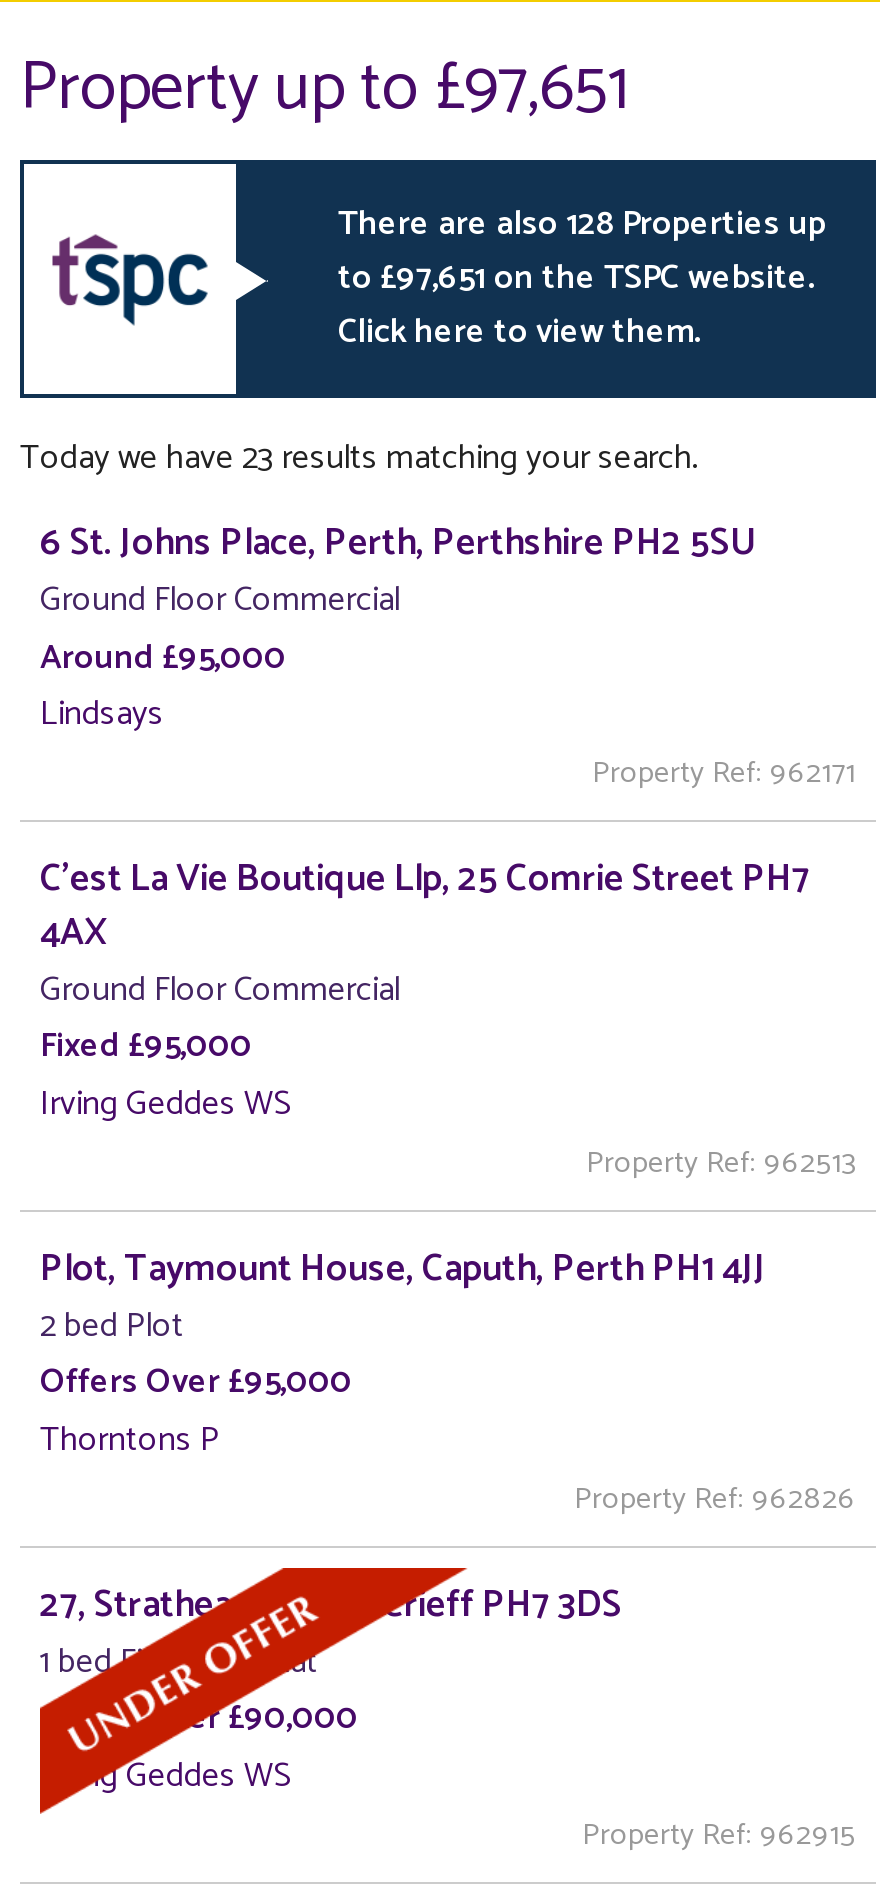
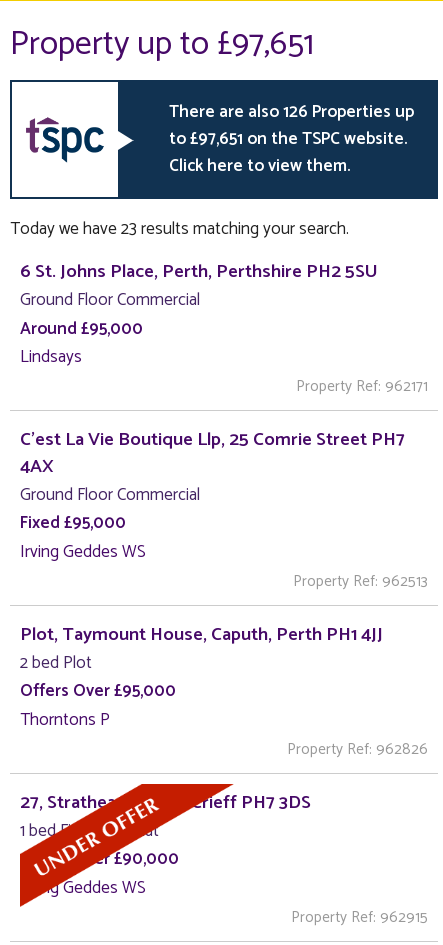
- There are also 128 Properties up
+ There are also 126 Properties up
